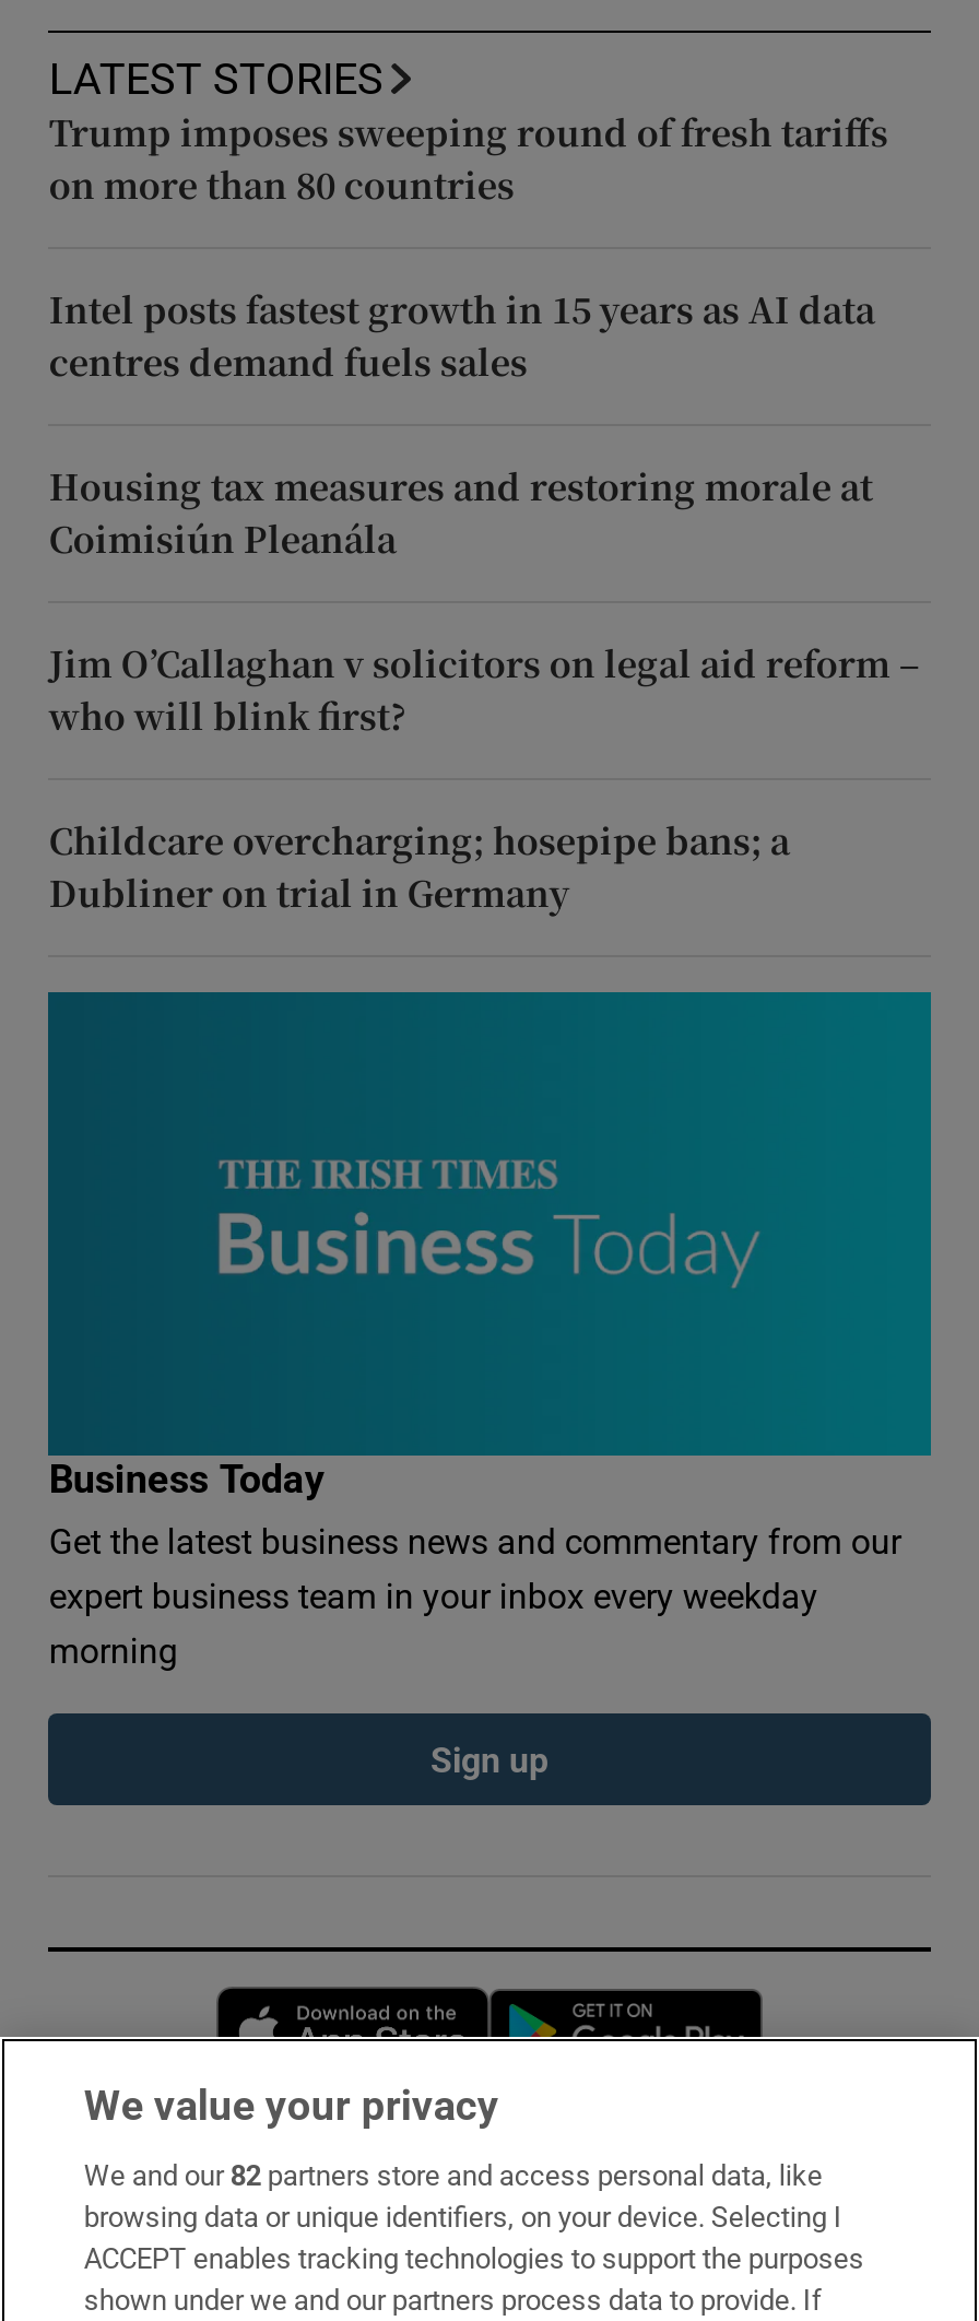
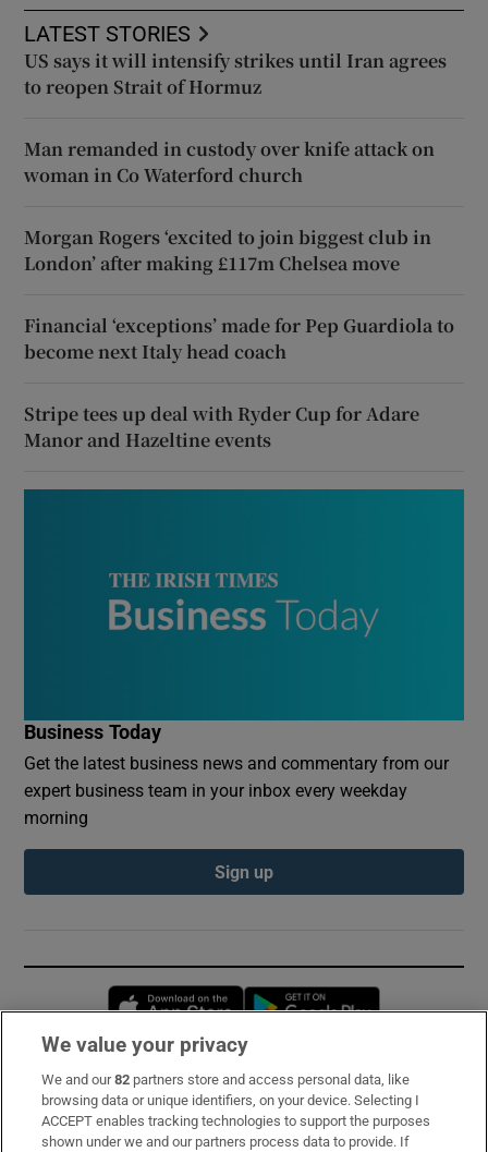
- Trump imposes sweeping round of fresh tariffs
- on more than 80 countries
+ US says it will intensify strikes until Iran agrees
+ to reopen Strait of Hormuz

- Intel posts fastest growth in 15 years as AI data
- centres demand fuels sales
+ Man remanded in custody over knife attack on
+ woman in Co Waterford church

- Housing tax measures and restoring morale at
- Coimisiún Pleanála
+ Morgan Rogers ‘excited to join biggest club in
+ London’ after making £117m Chelsea move

- Jim O’Callaghan v solicitors on legal aid reform –
- who will blink first?
+ Financial ‘exceptions’ made for Pep Guardiola to
+ become next Italy head coach

- Childcare overcharging; hosepipe bans; a
- Dubliner on trial in Germany
+ Stripe tees up deal with Ryder Cup for Adare
+ Manor and Hazeltine events
